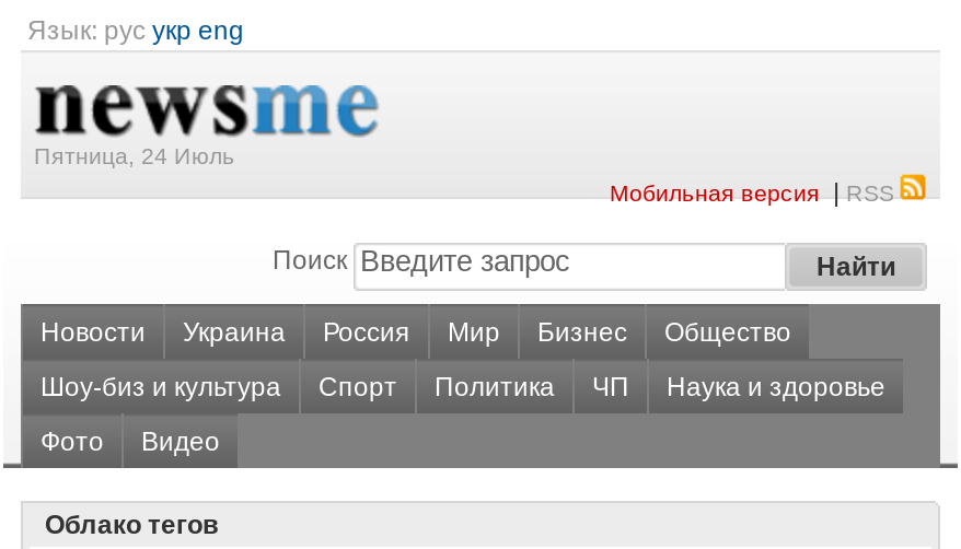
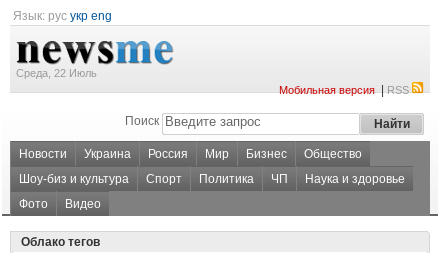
- Пятница, 24 Июль
+ Среда, 22 Июль
